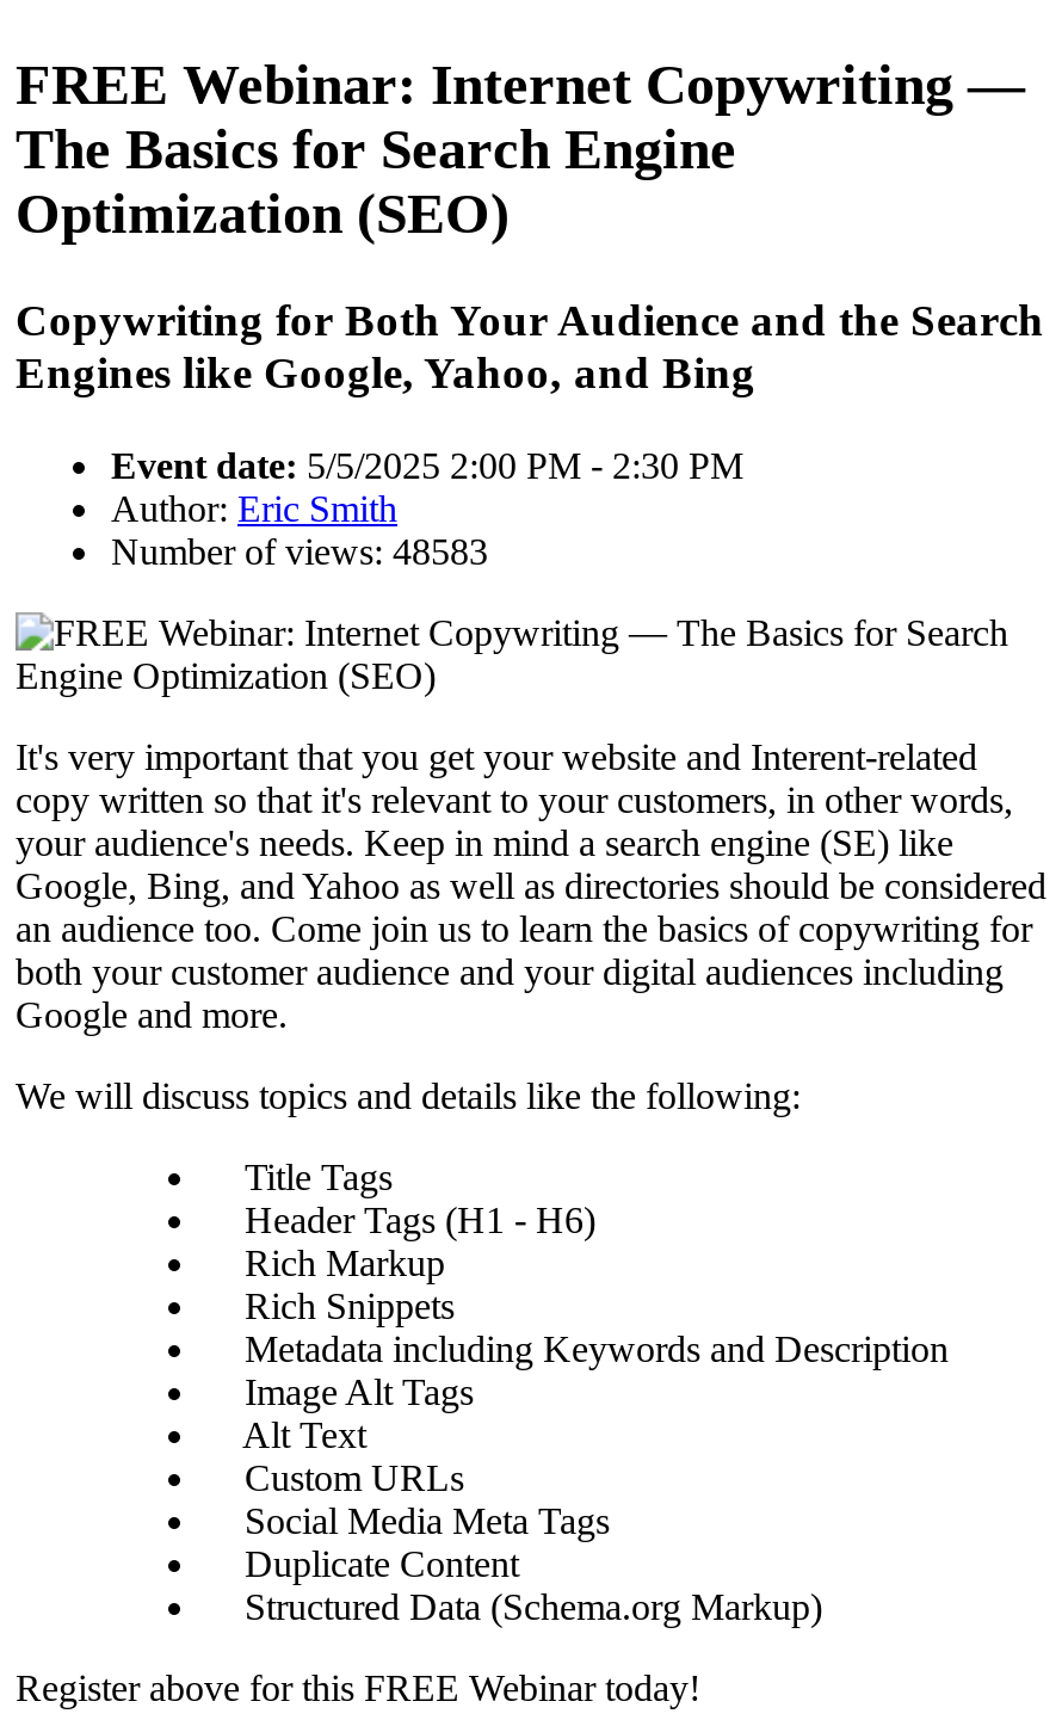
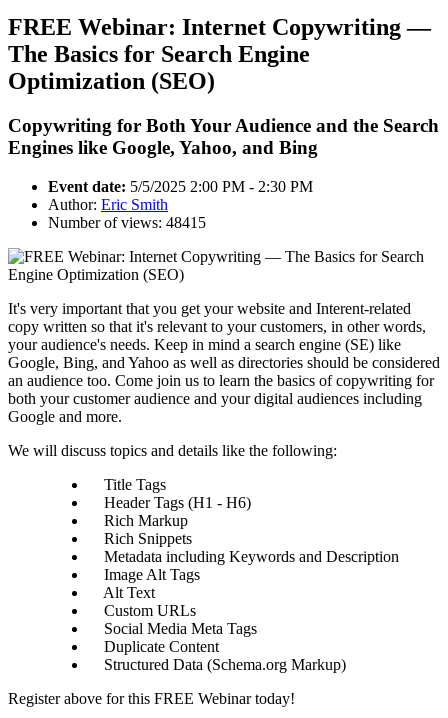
- Number of views: 48583
+ Number of views: 48415
